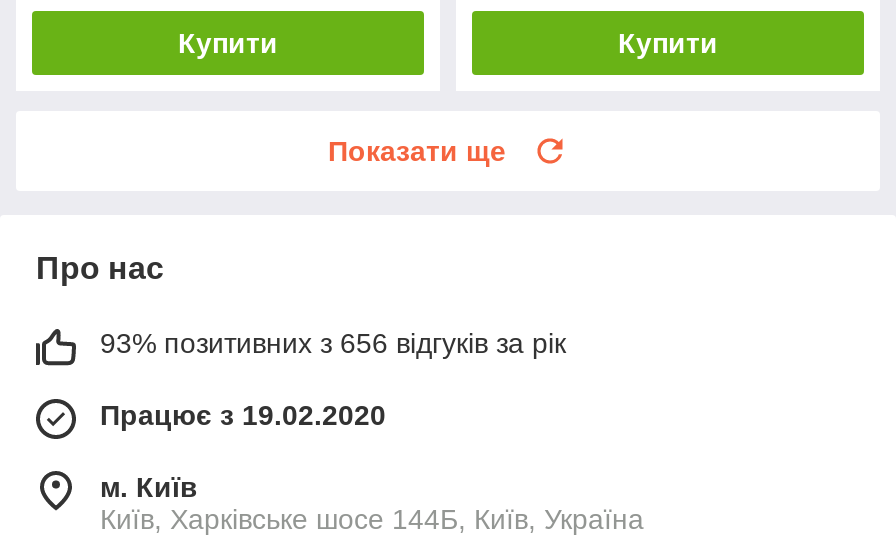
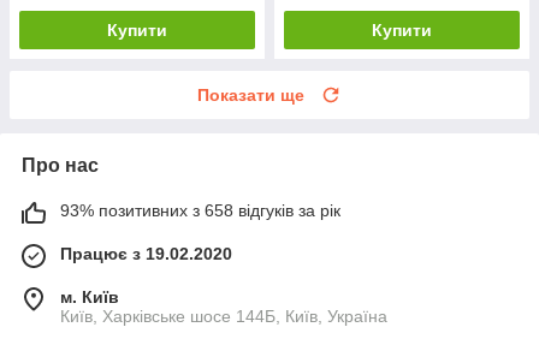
- 93% позитивних з 656 відгуків за рік
+ 93% позитивних з 658 відгуків за рік
